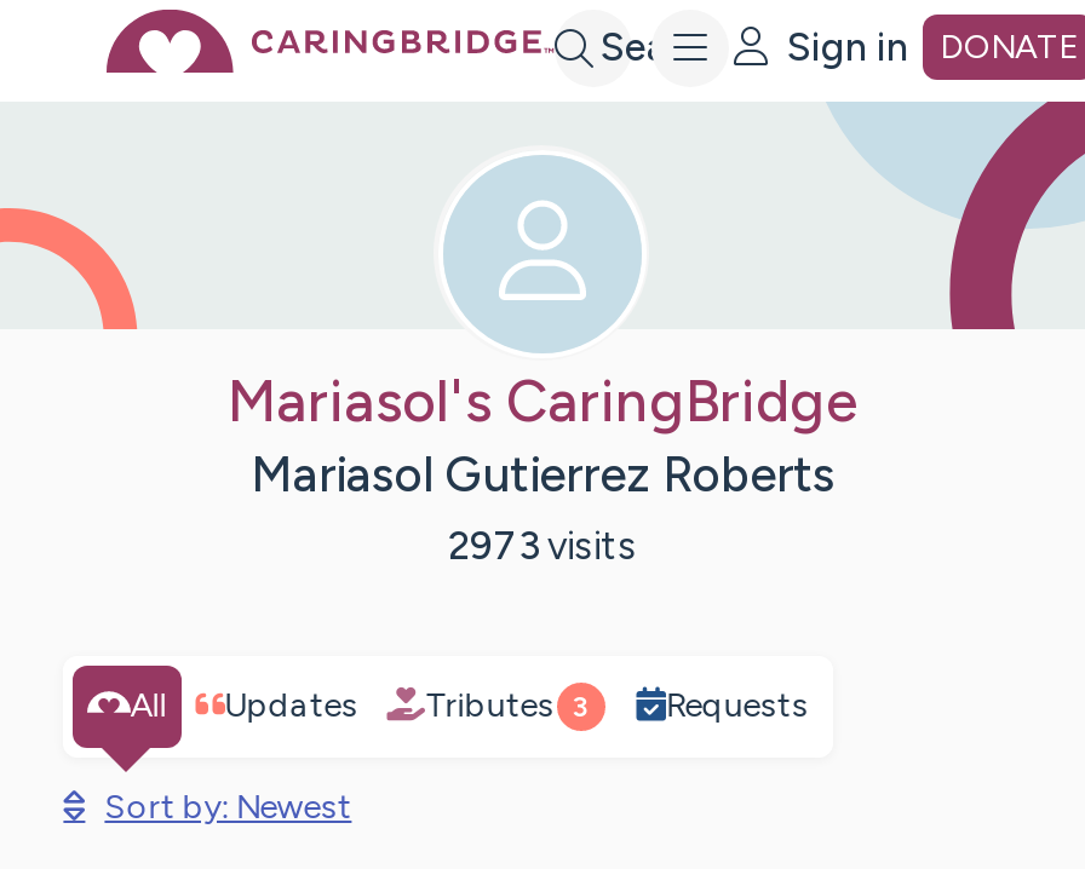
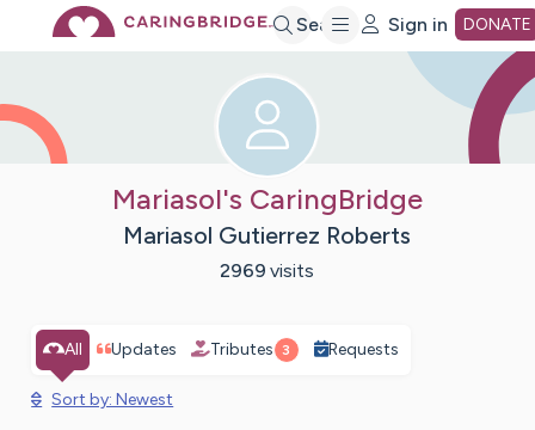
- 2973 visits
+ 2969 visits
